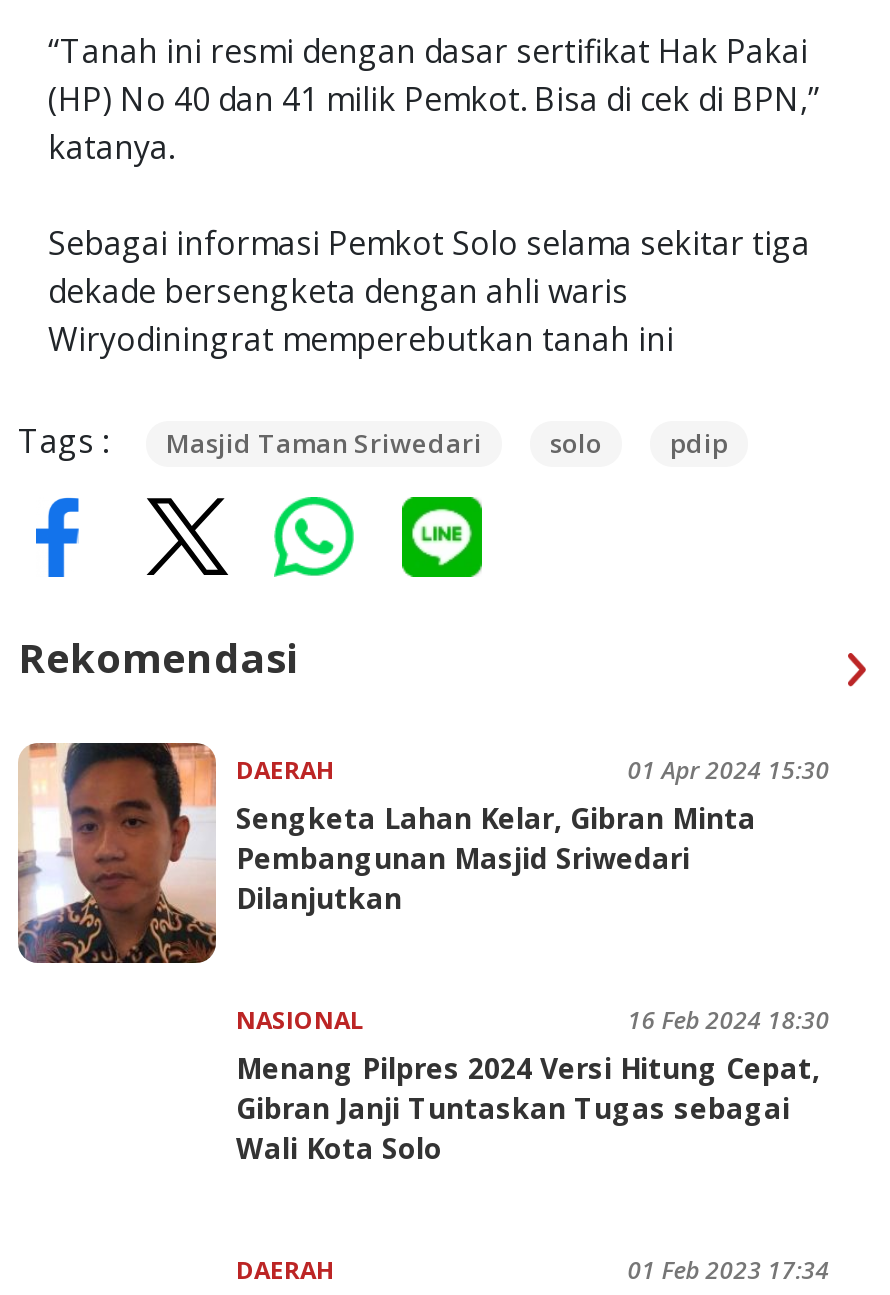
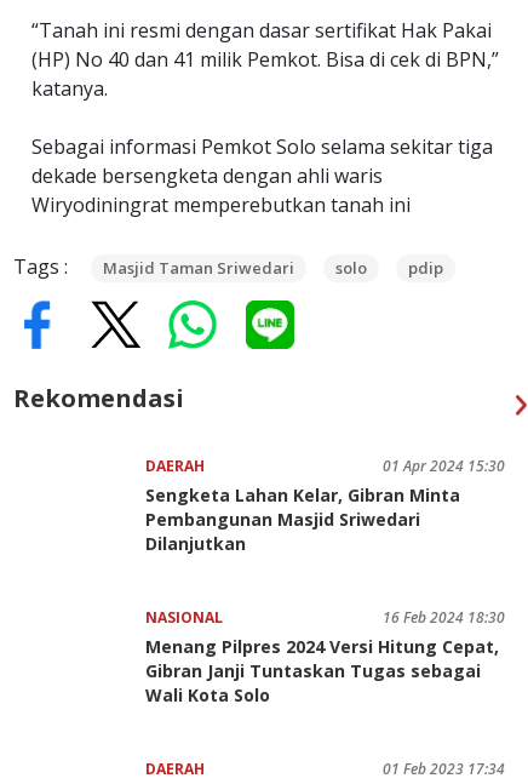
- [image]
